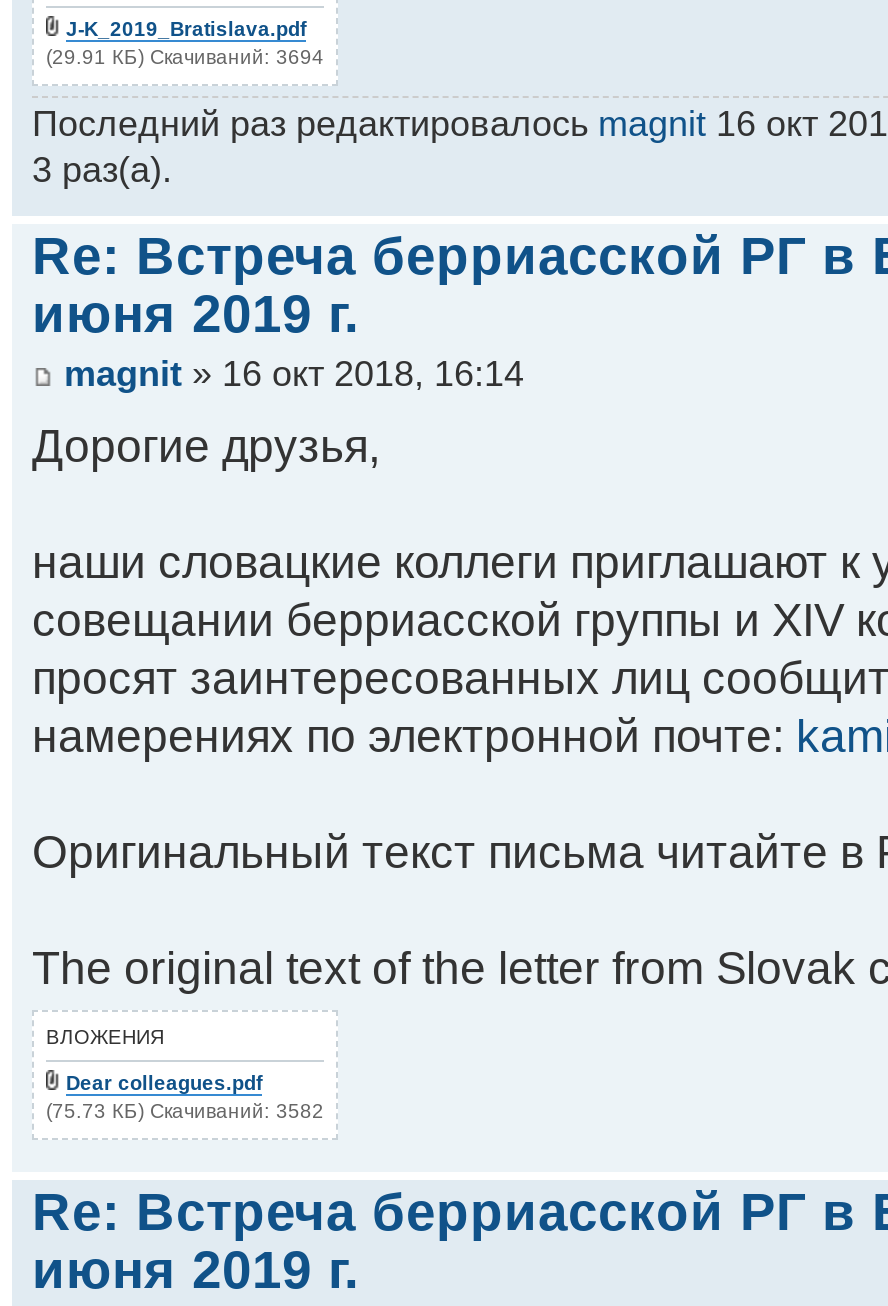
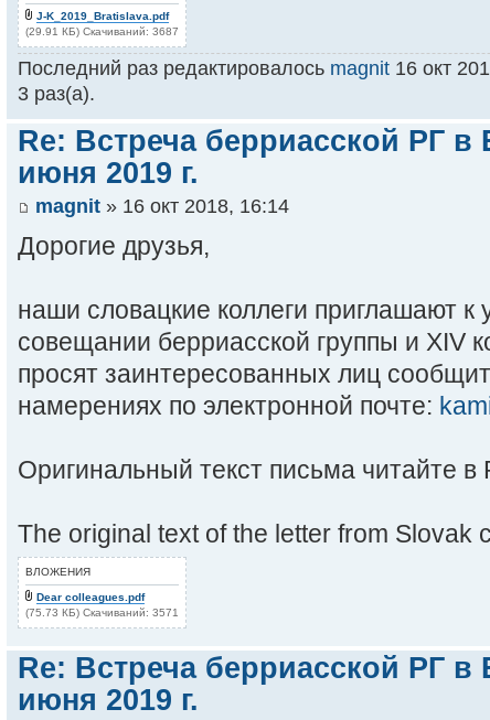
- (29.91 КБ) Скачиваний: 3694
+ (29.91 КБ) Скачиваний: 3687

- (75.73 КБ) Скачиваний: 3582
+ (75.73 КБ) Скачиваний: 3571
